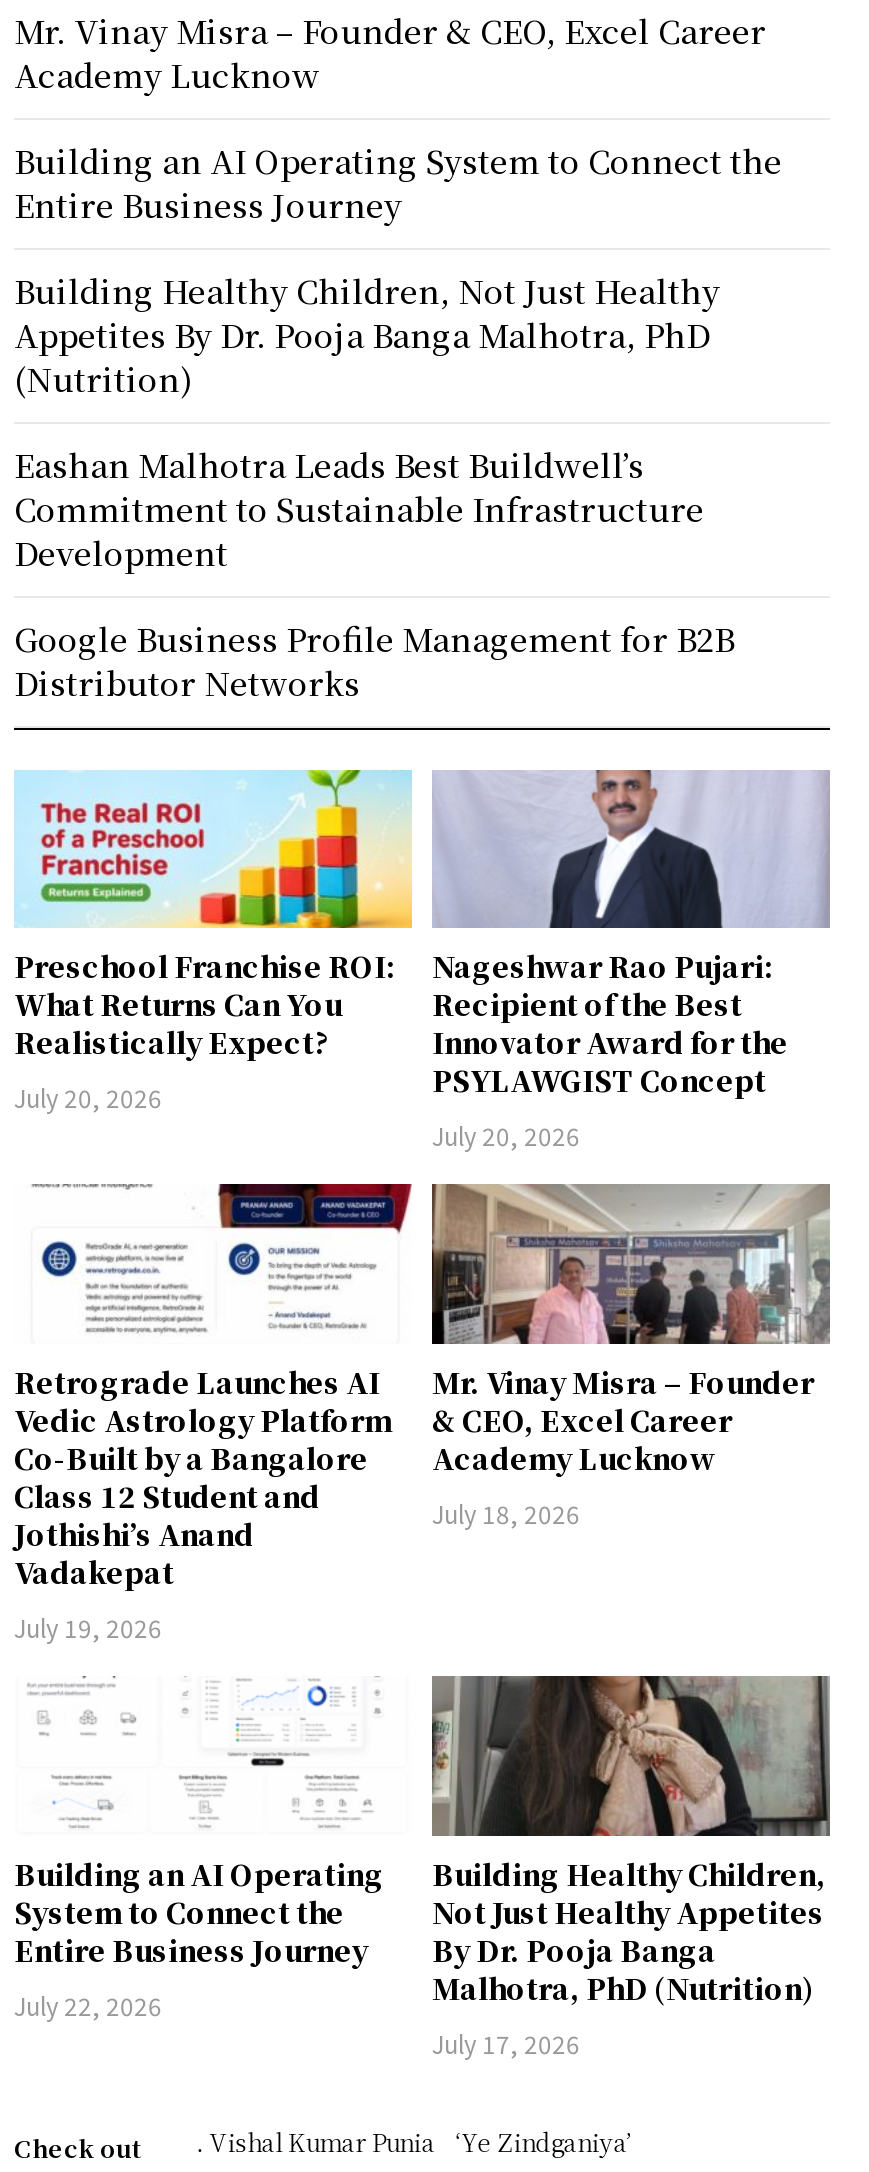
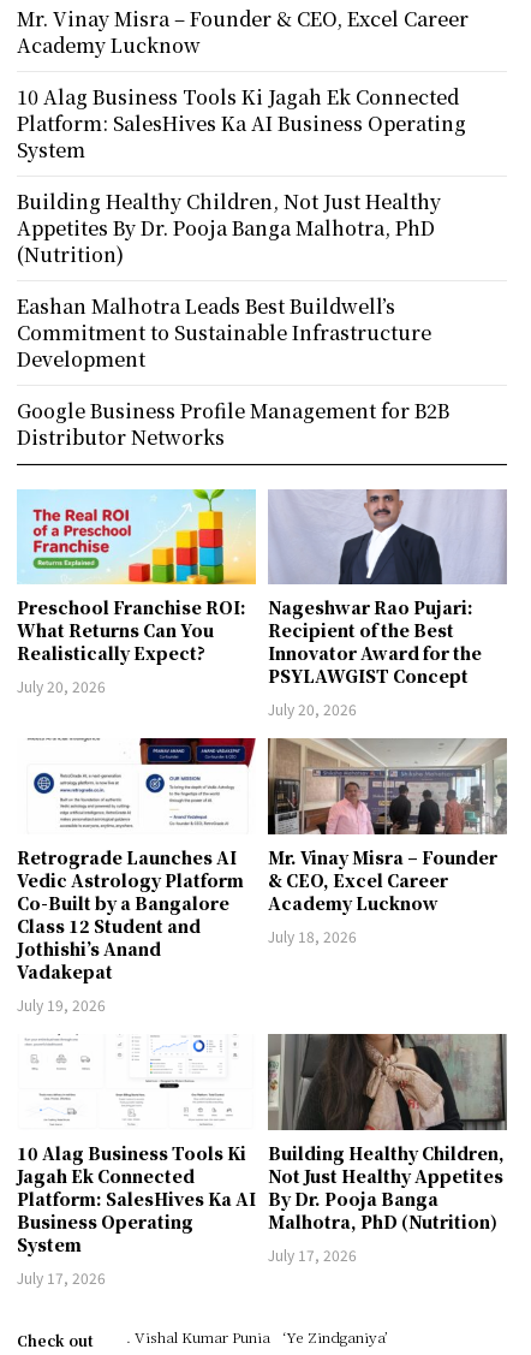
- Building an AI Operating System to Connect the
- Entire Business Journey
+ 10 Alag Business Tools Ki Jagah Ek Connected
+ Platform: SalesHives Ka AI Business Operating
+ System

- Building an AI Operating
- System to Connect the
- Entire Business Journey
- July 22, 2026
+ 10 Alag Business Tools Ki
+ Jagah Ek Connected
+ Platform: SalesHives Ka AI
+ Business Operating
+ System
+ July 17, 2026
